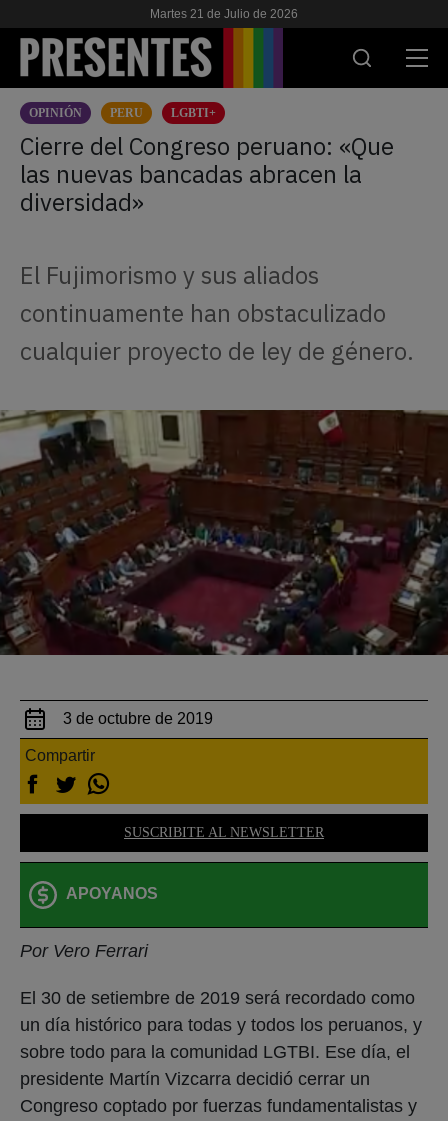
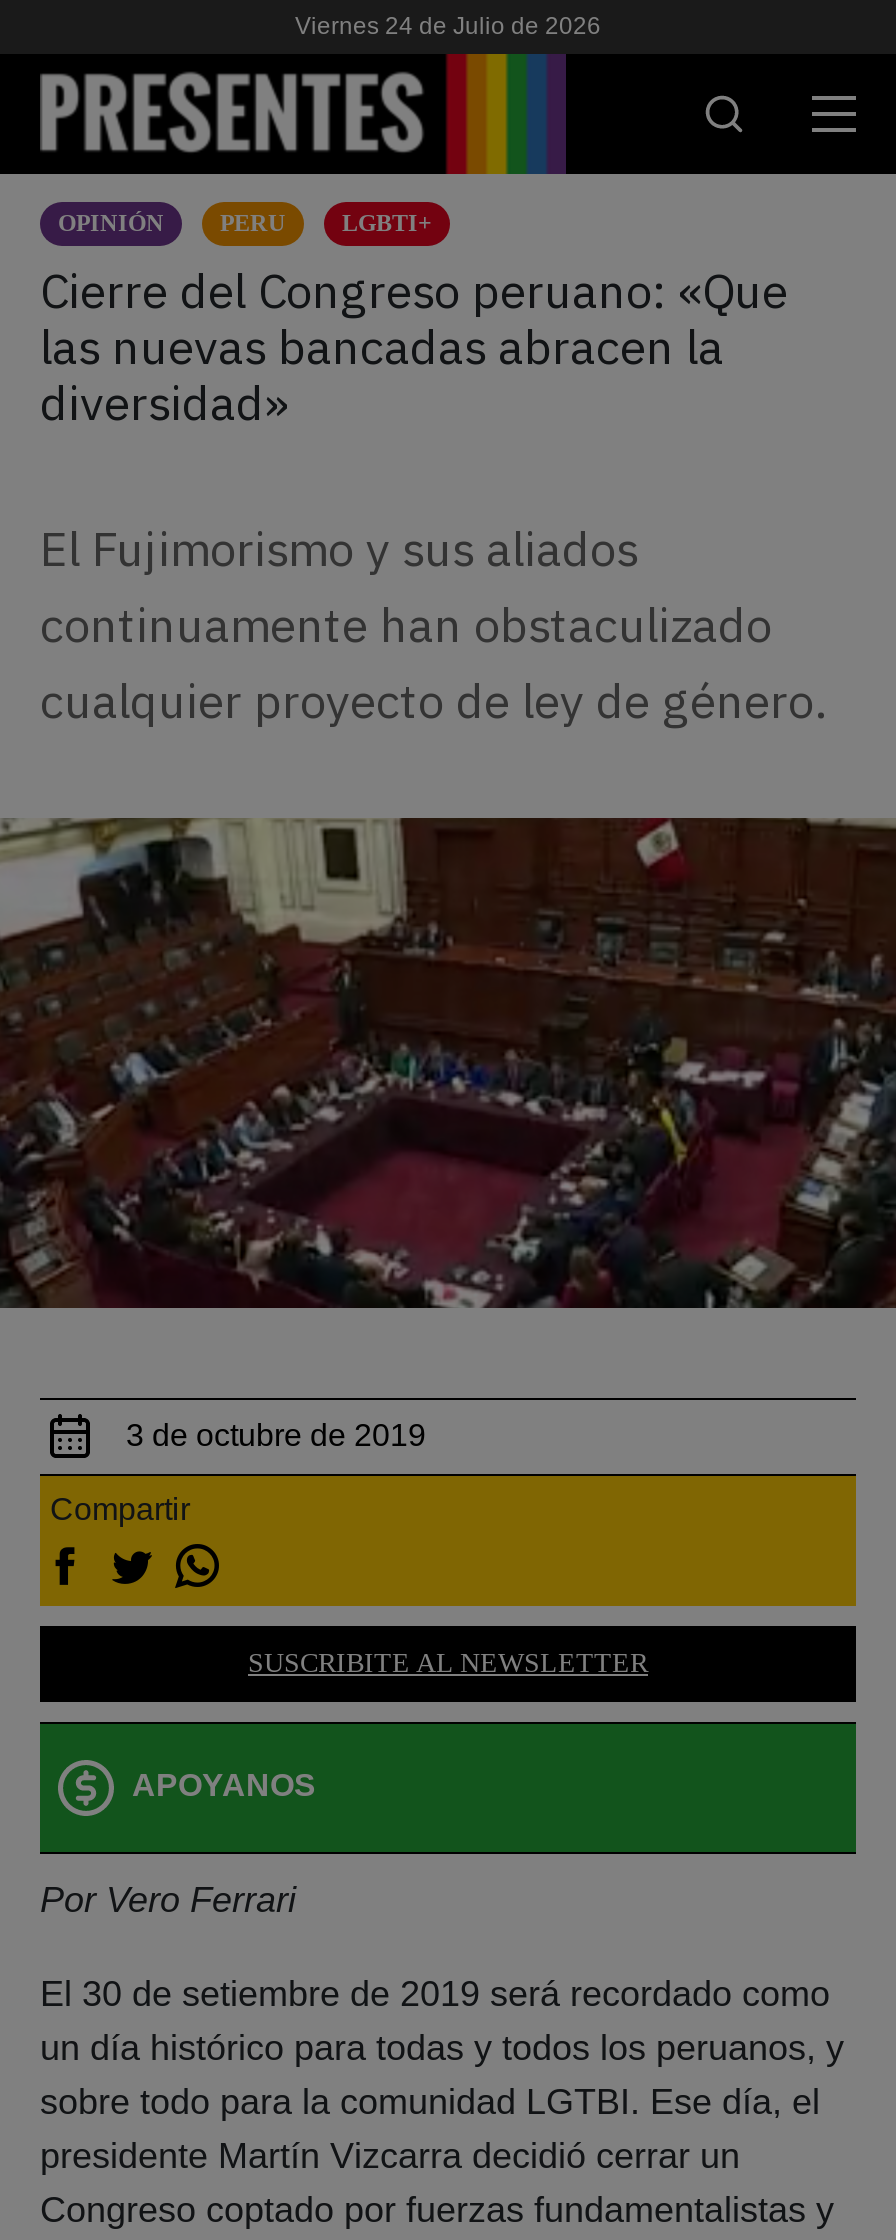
- Martes 21 de Julio de 2026
+ Viernes 24 de Julio de 2026
